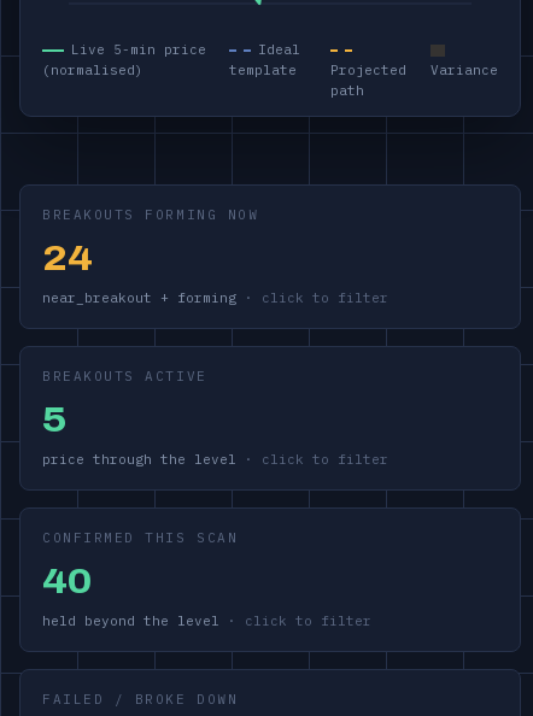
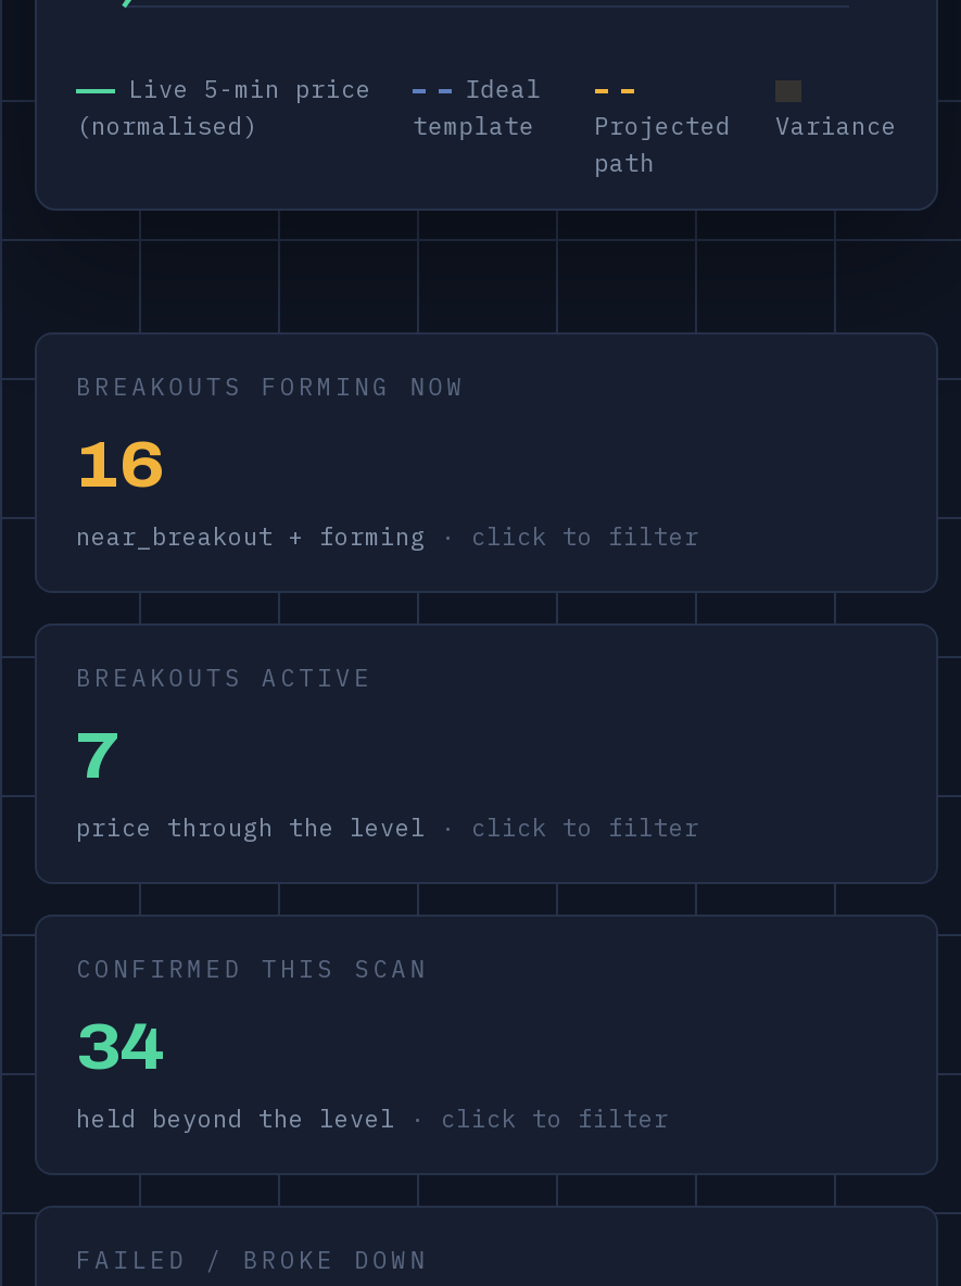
- 24
+ 16

- 5
+ 7

- 40
+ 34
